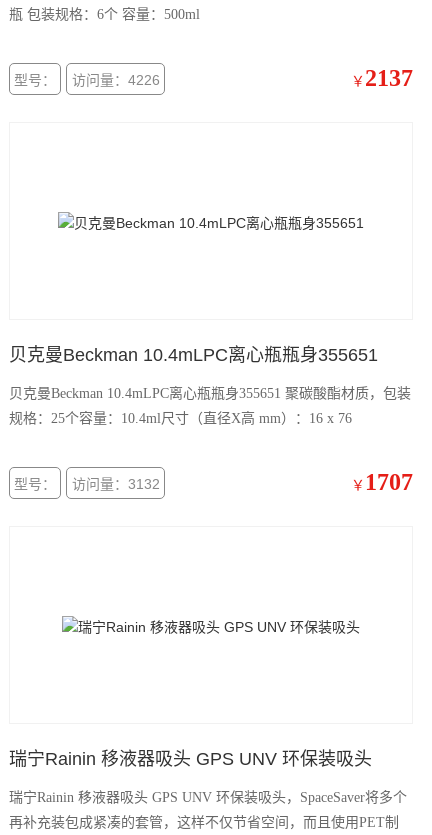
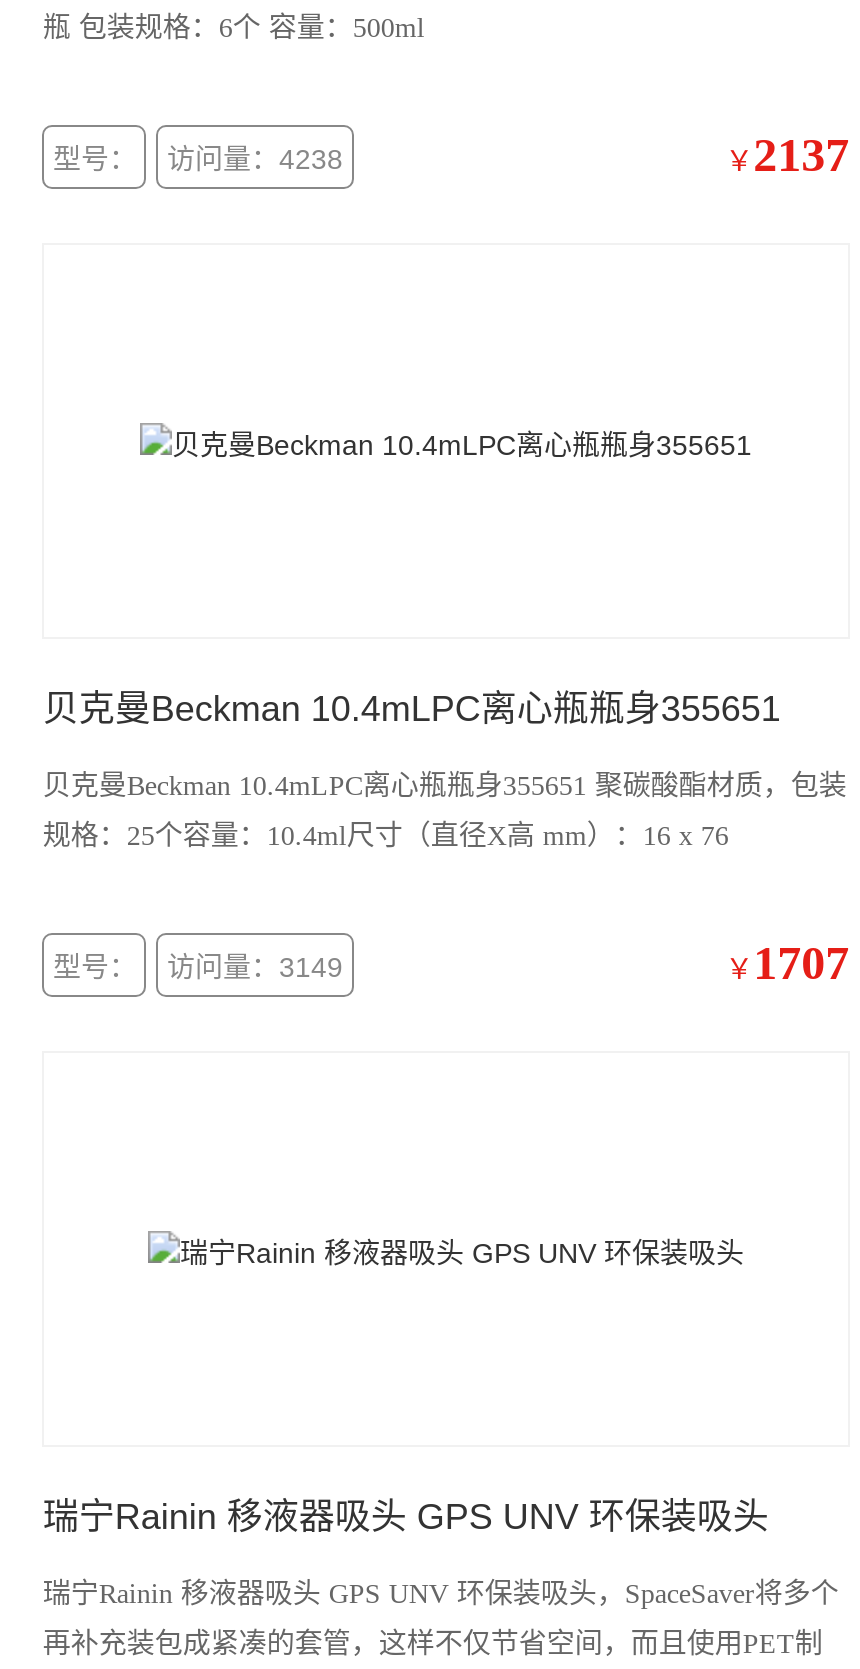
- 型号： 访问量：4226
+ 型号： 访问量：4238

- 型号： 访问量：3132
+ 型号： 访问量：3149
